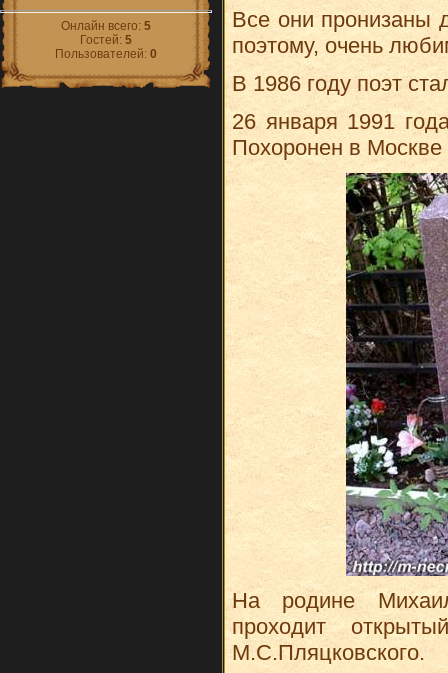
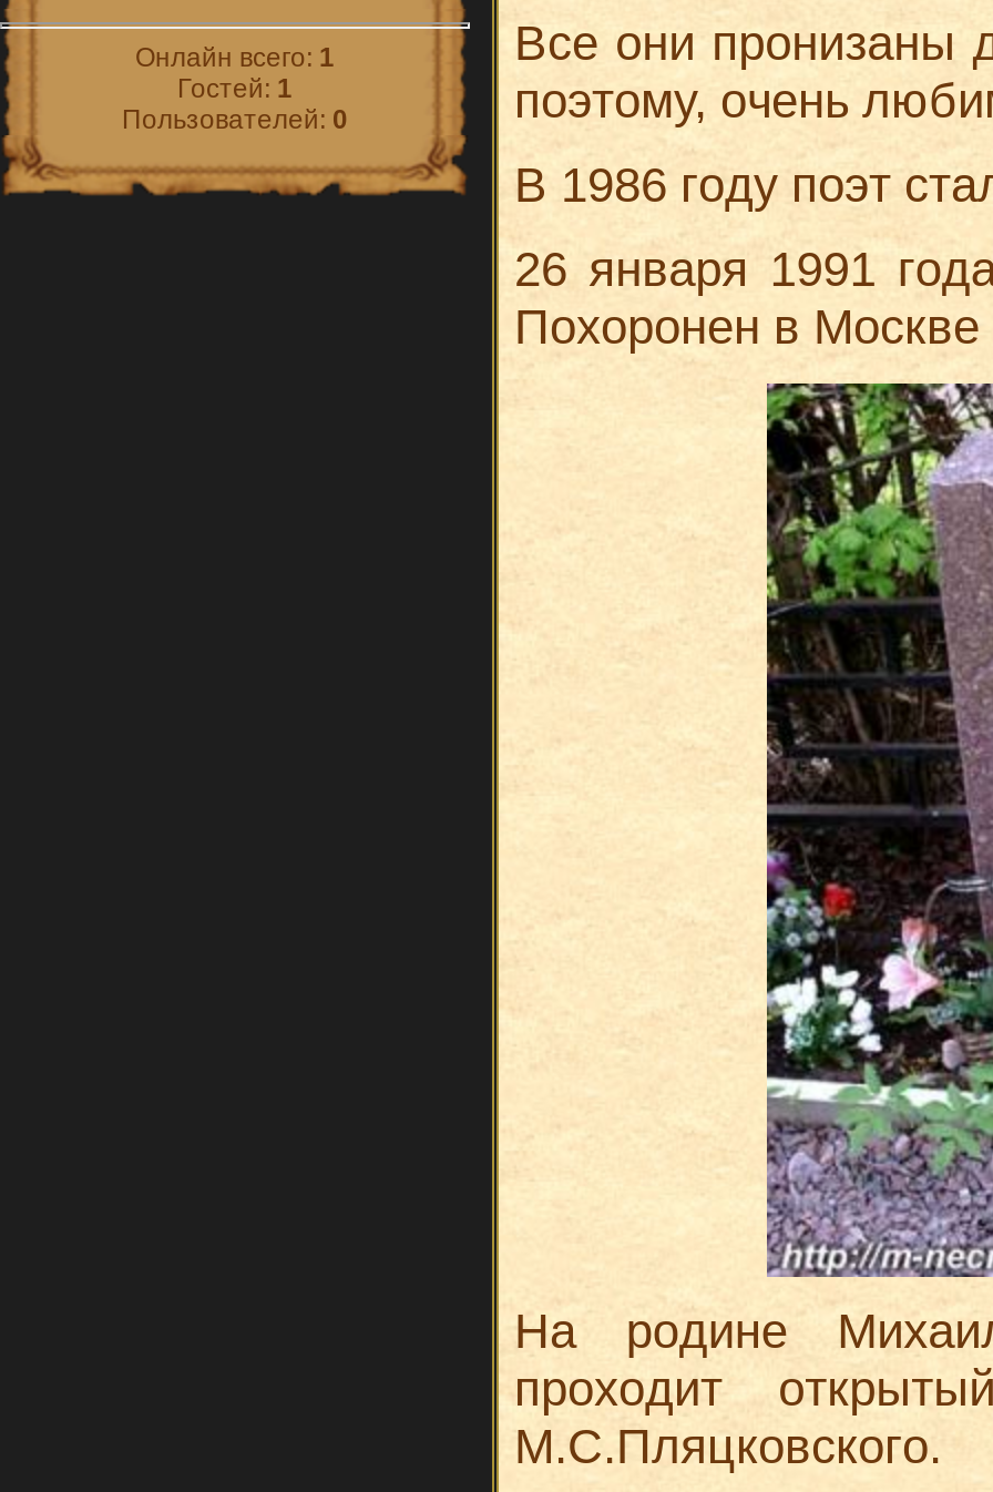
- Онлайн всего: 5
+ Онлайн всего: 1

- Гостей: 5
+ Гостей: 1
